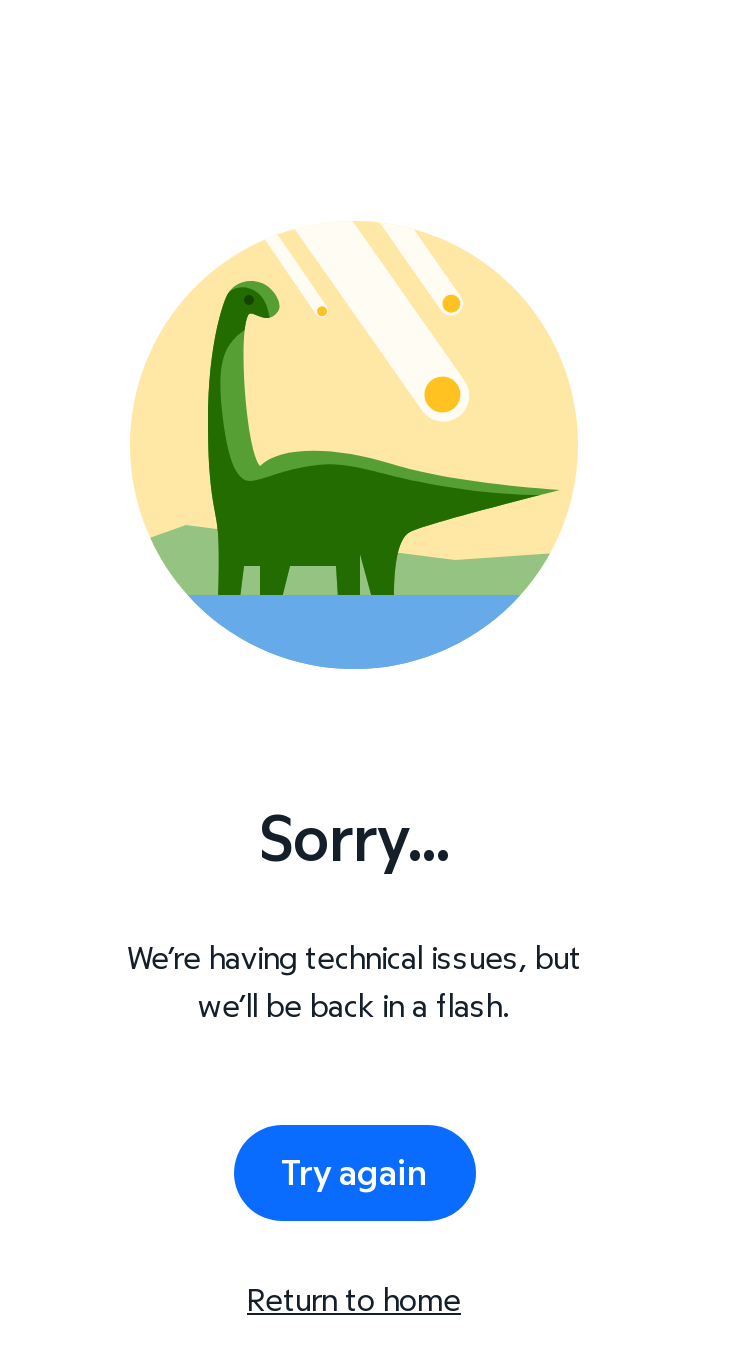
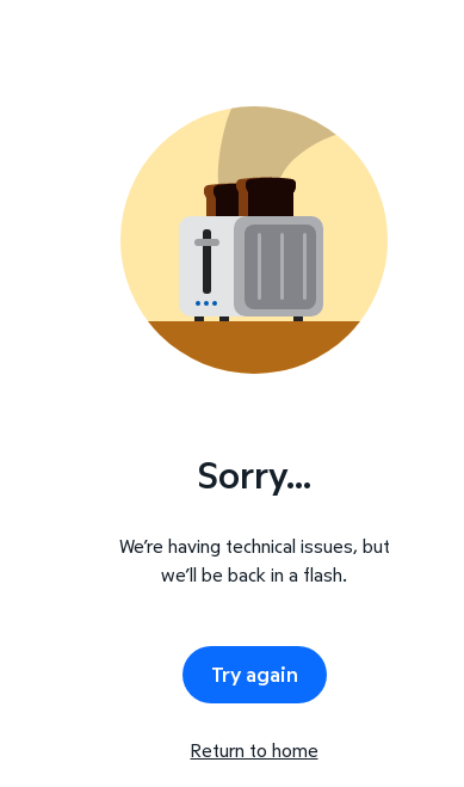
- [image]
+ [image]
